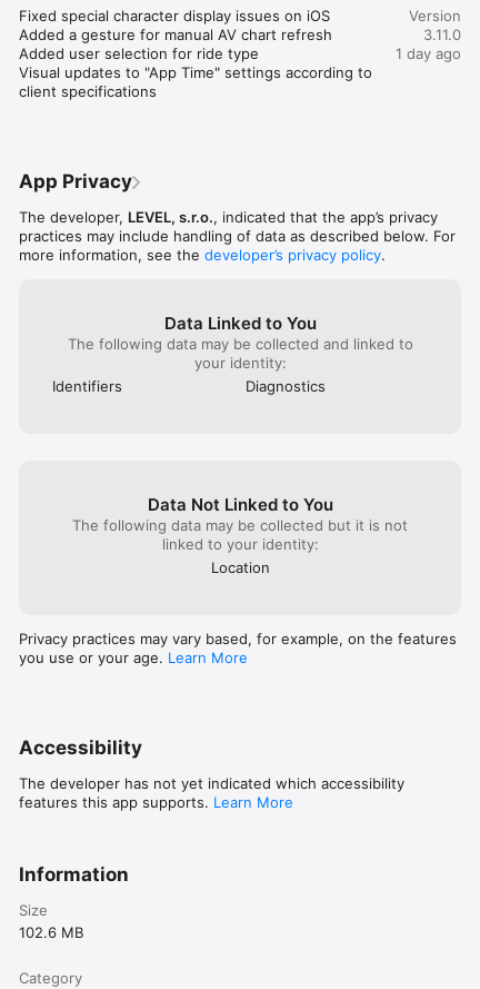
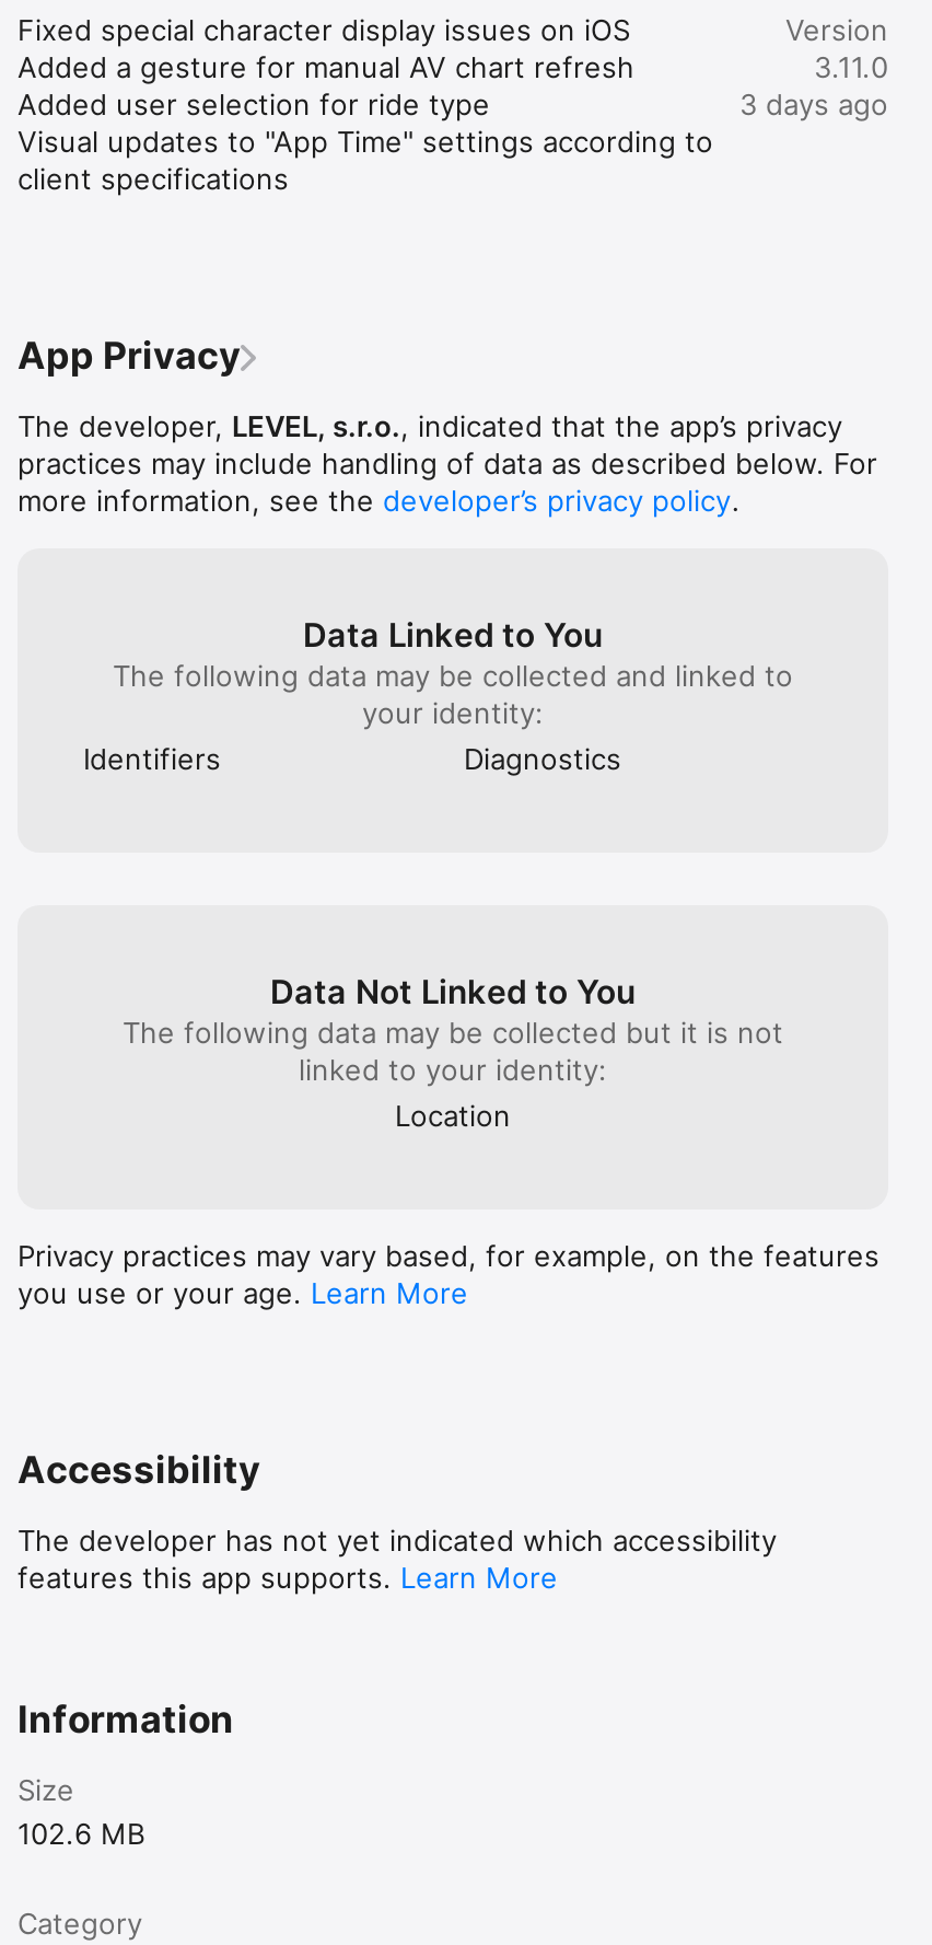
- 1 day ago
+ 3 days ago
